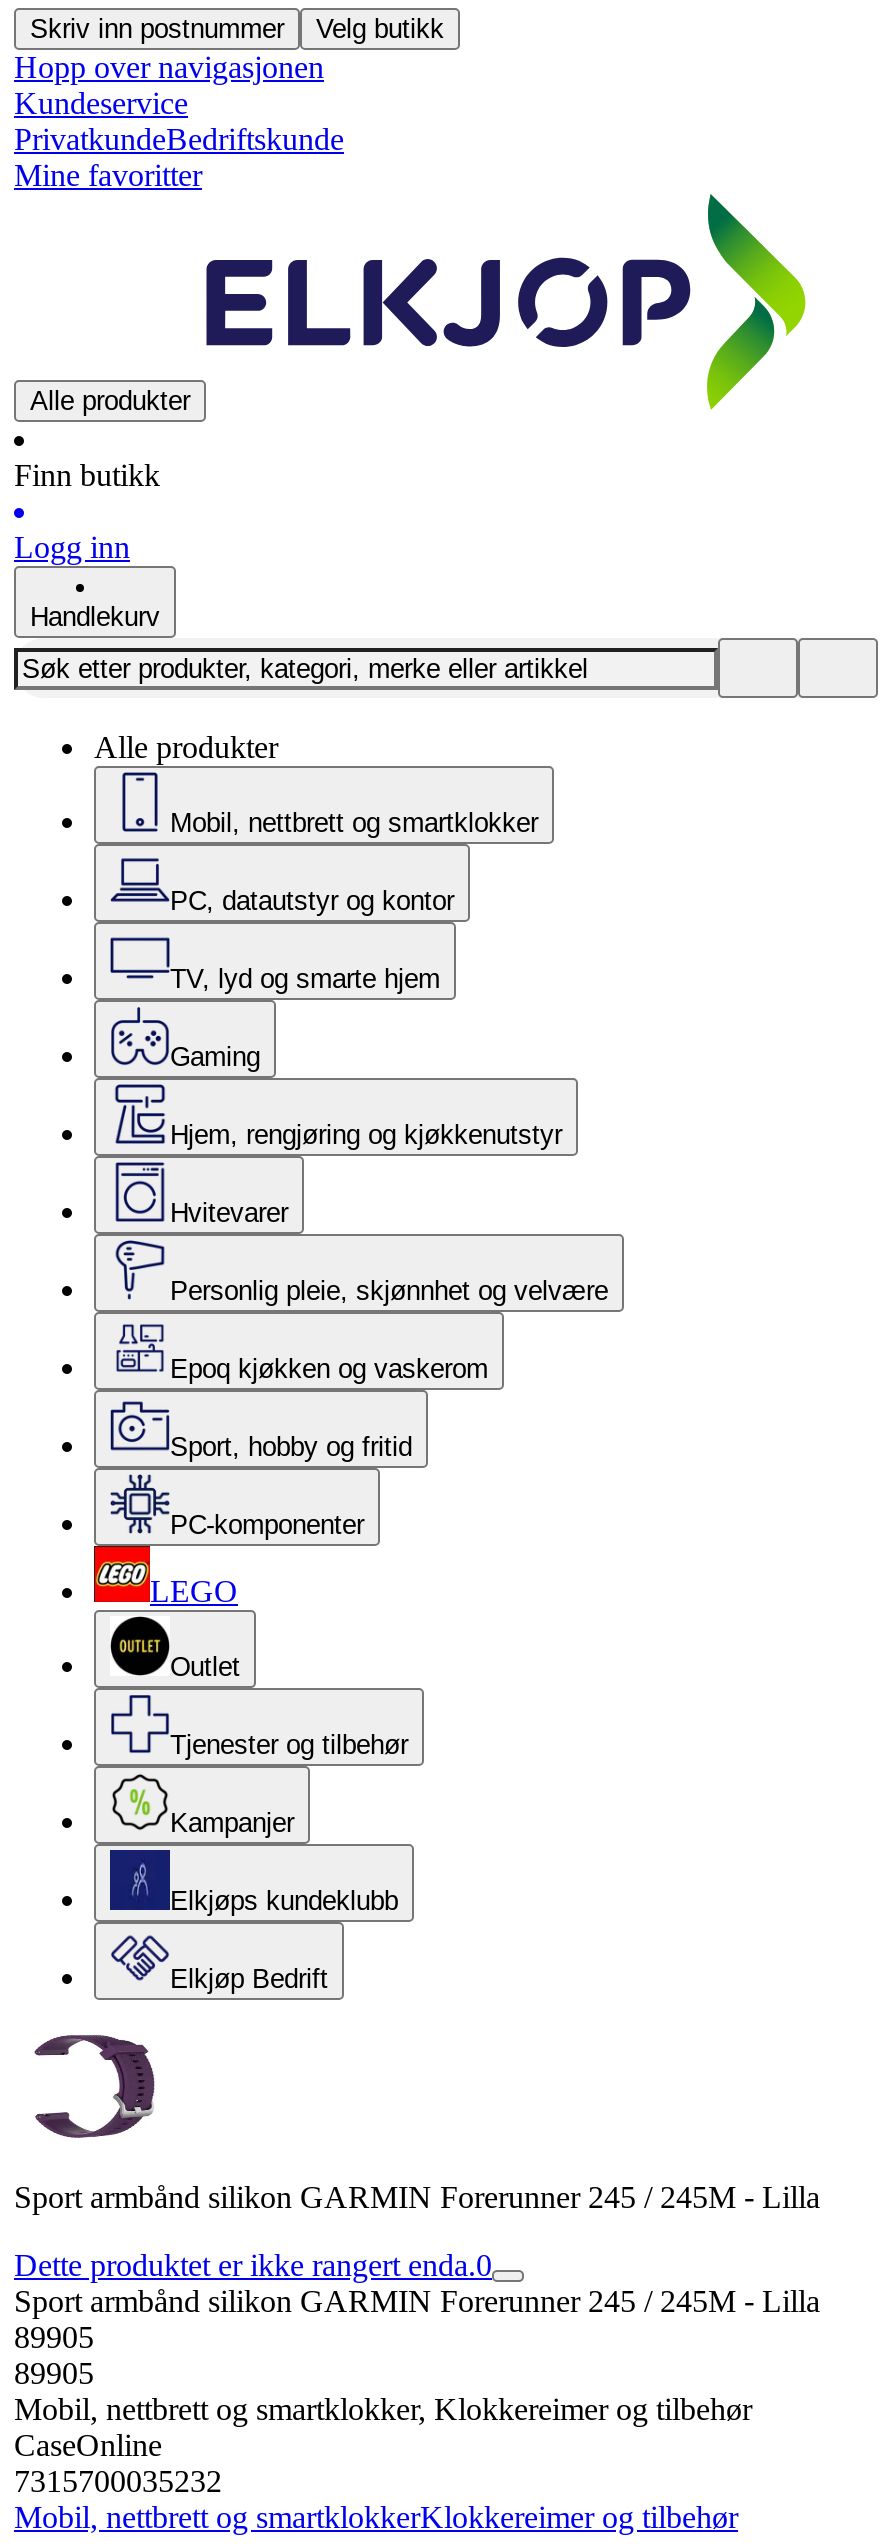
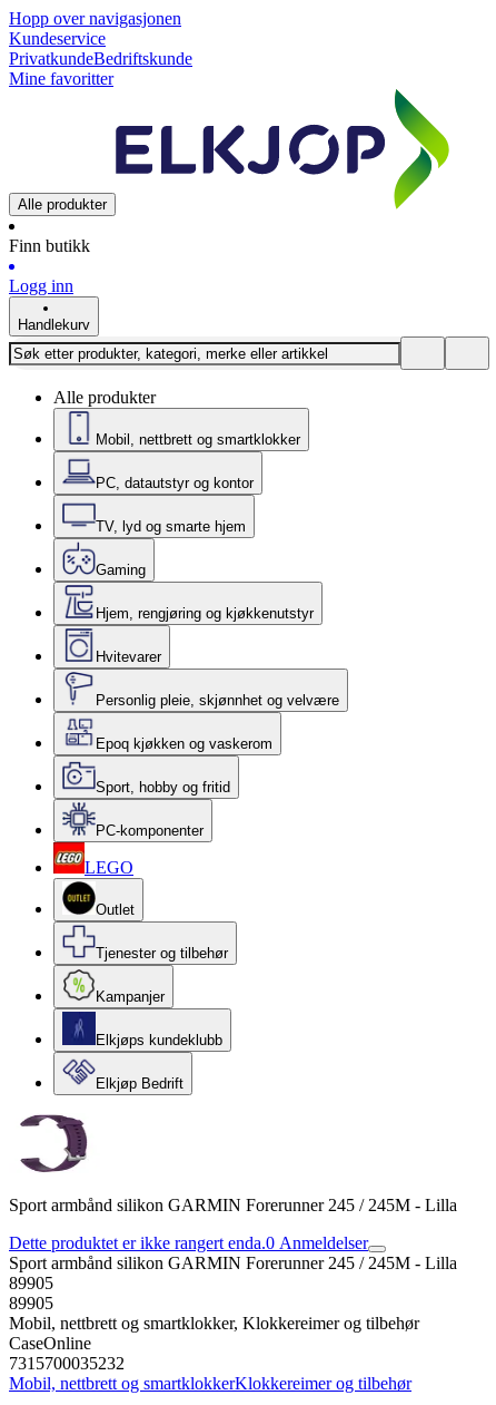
- Skriv inn postnummer
- Velg butikk

- Dette produktet er ikke rangert enda.0
+ Dette produktet er ikke rangert enda.0 Anmeldelser
